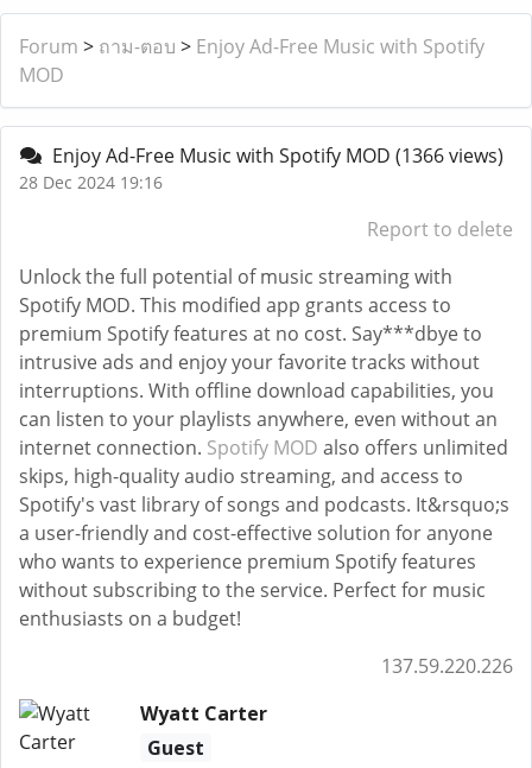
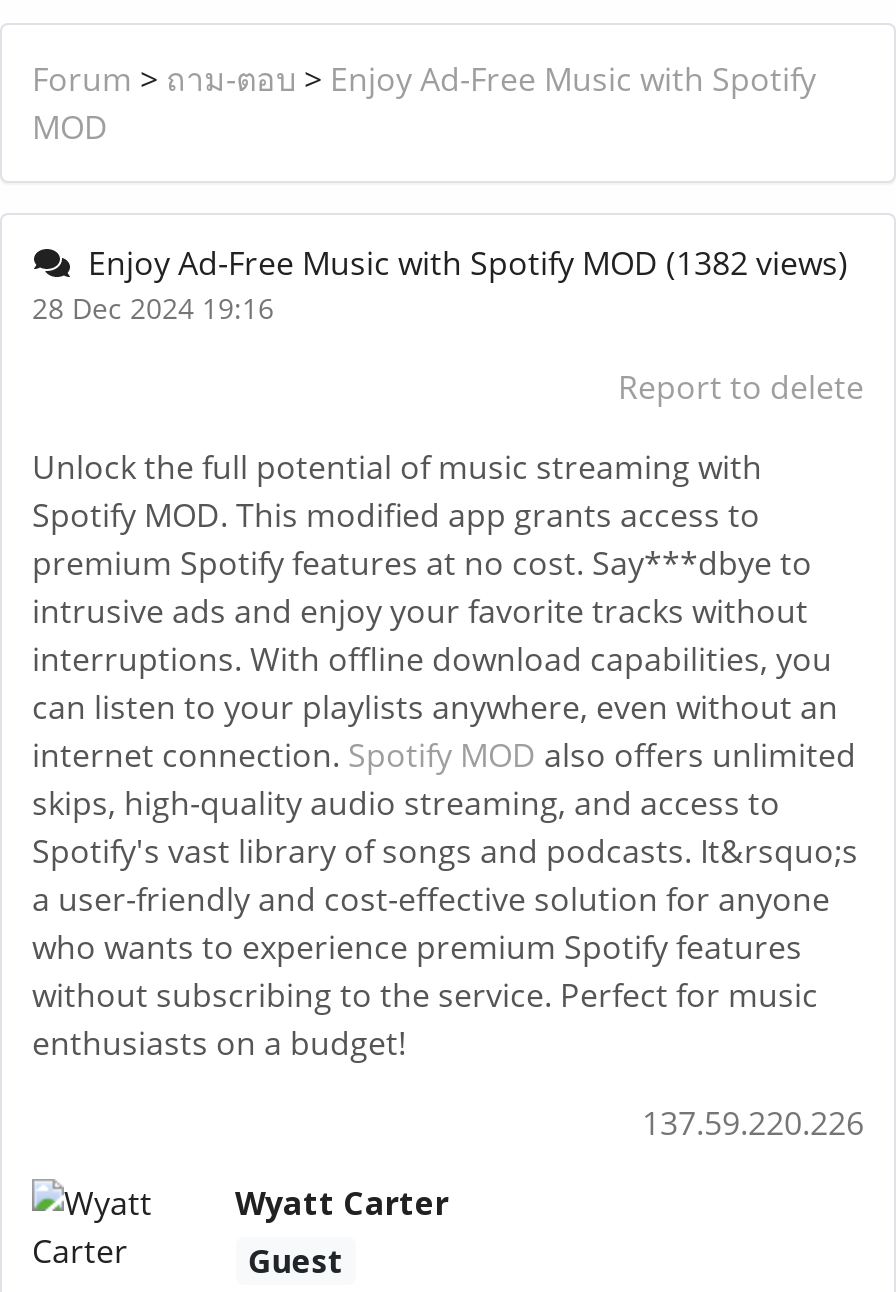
- Enjoy Ad-Free Music with Spotify MOD (1366 views)
+ Enjoy Ad-Free Music with Spotify MOD (1382 views)
